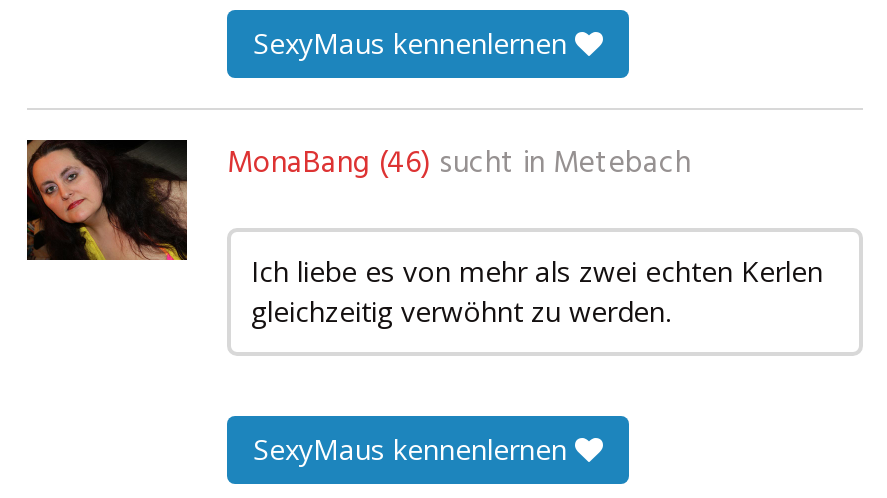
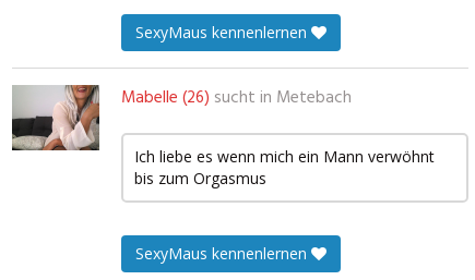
- [image]
- MonaBang (46) sucht in Metebach
+ [image]
+ Mabelle (26) sucht in Metebach

- Ich liebe es von mehr als zwei echten Kerlen
- gleichzeitig verwöhnt zu werden.
+ Ich liebe es wenn mich ein Mann verwöhnt
+ bis zum Orgasmus
